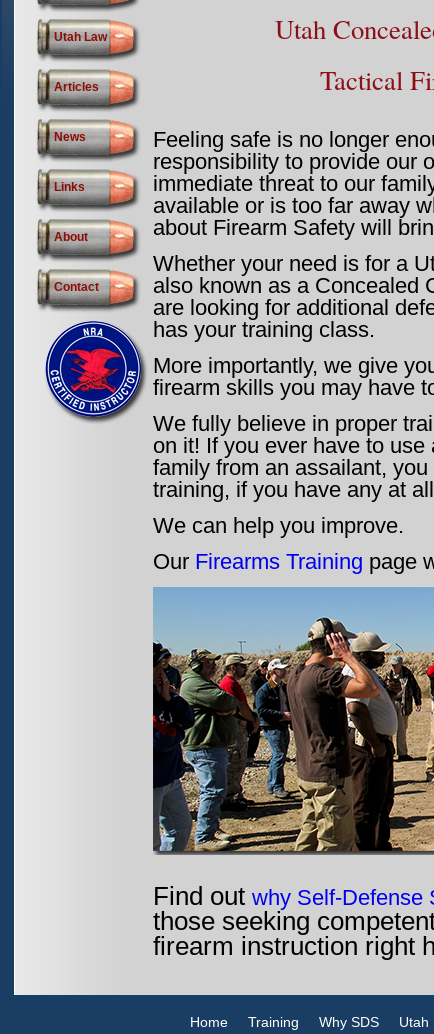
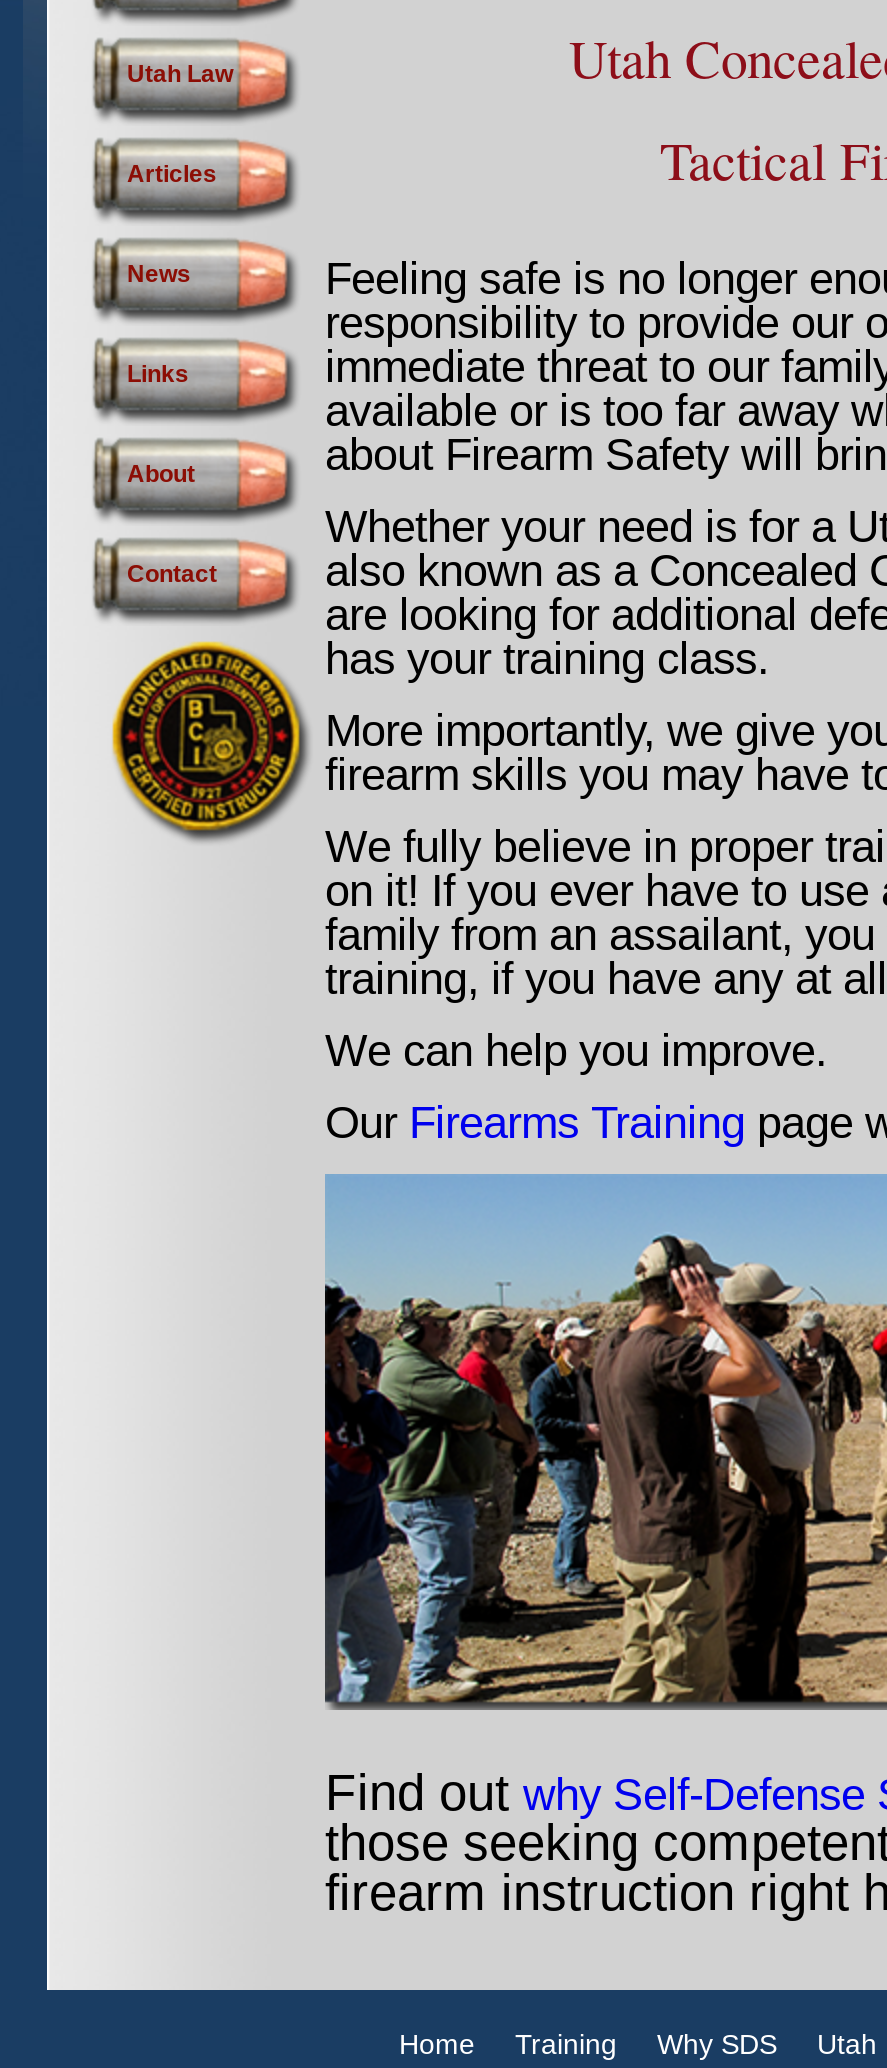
- [image]
+ [image]
